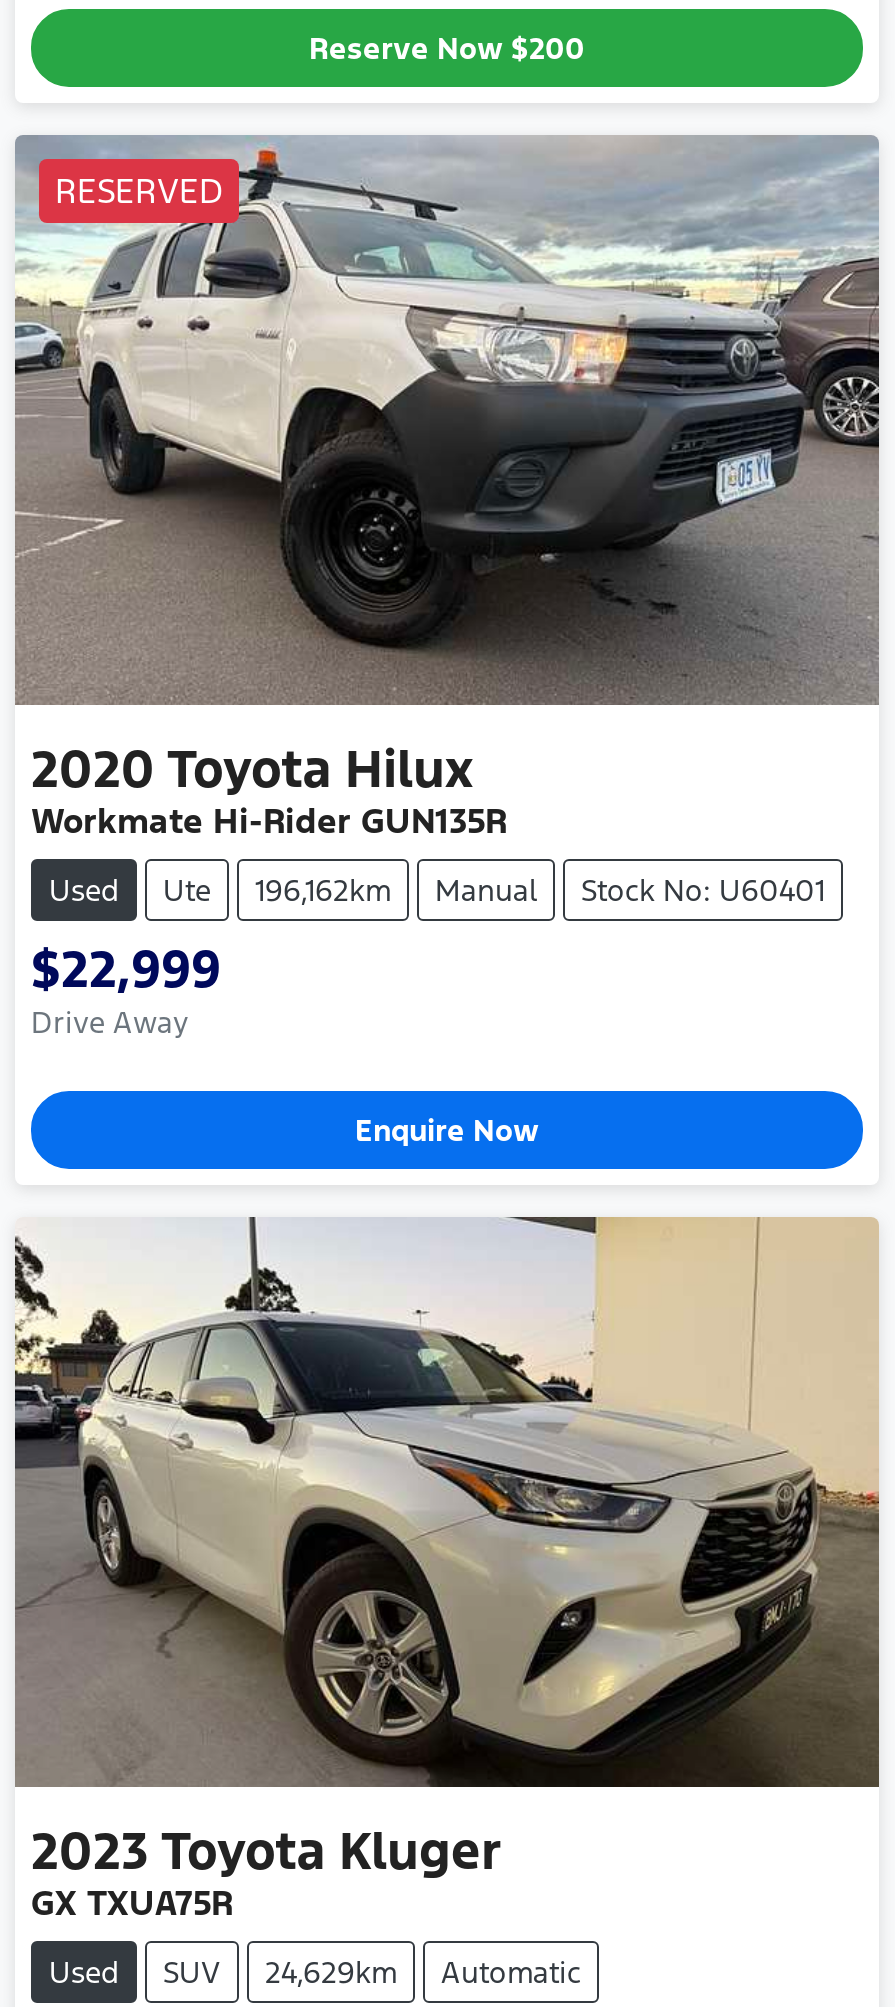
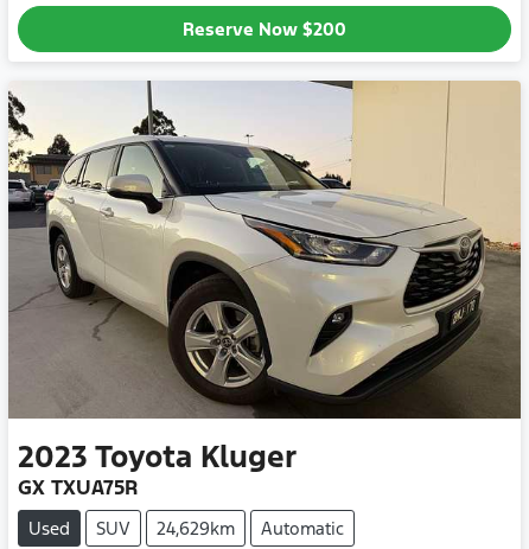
- [image]
- RESERVED

- 2020 Toyota Hilux
- Workmate Hi-Rider GUN135R
- Used
- Ute
- 196,162km
- Manual
- Stock No: U60401
- $22,999
- Drive Away
- Enquire Now
